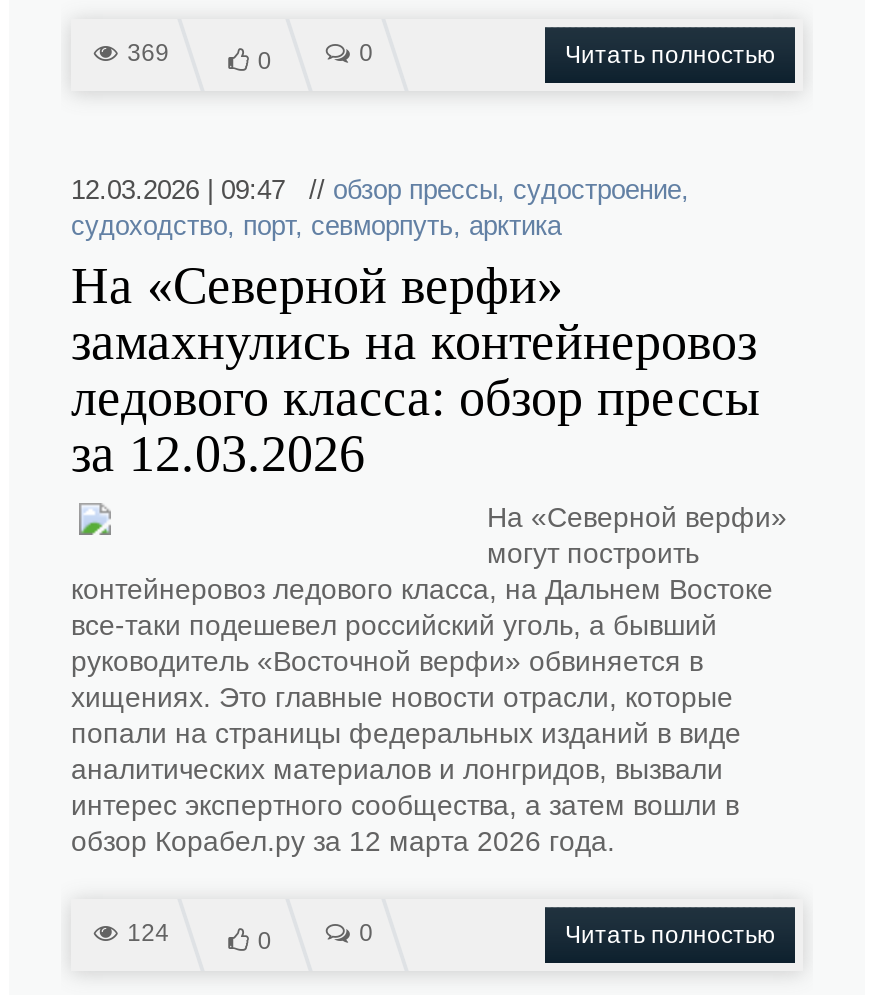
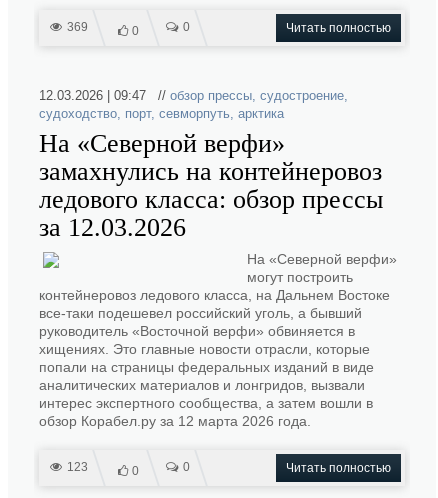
- 124
+ 123
